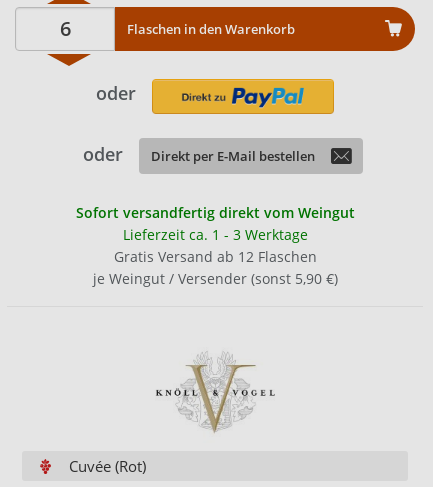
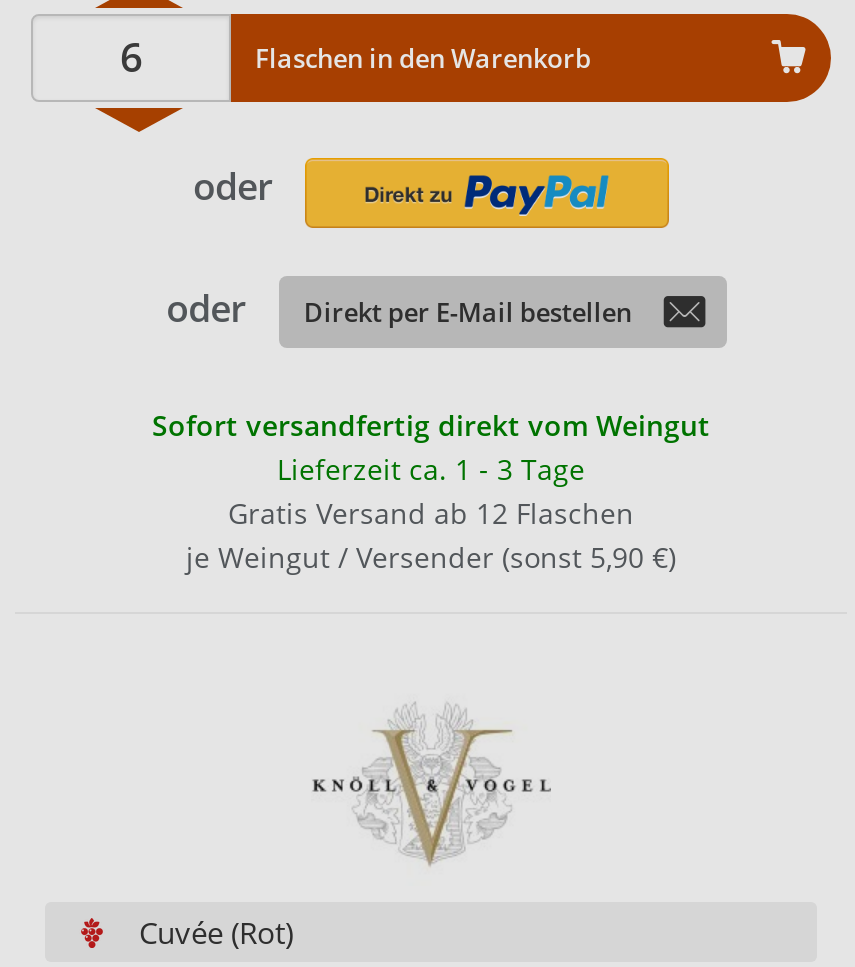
- Lieferzeit ca. 1 - 3 Werktage
+ Lieferzeit ca. 1 - 3 Tage
